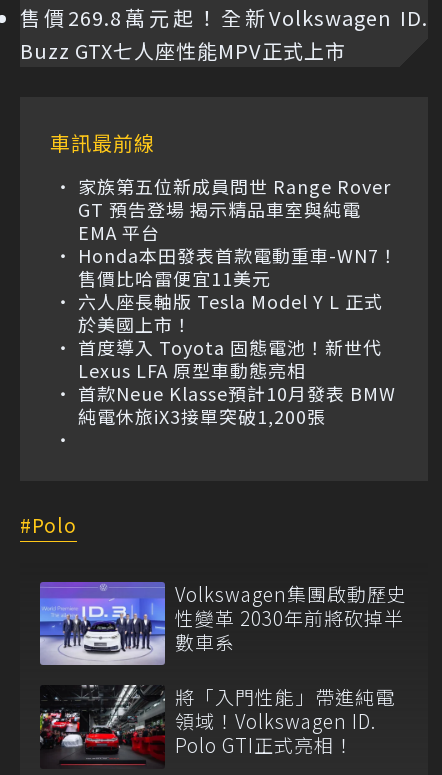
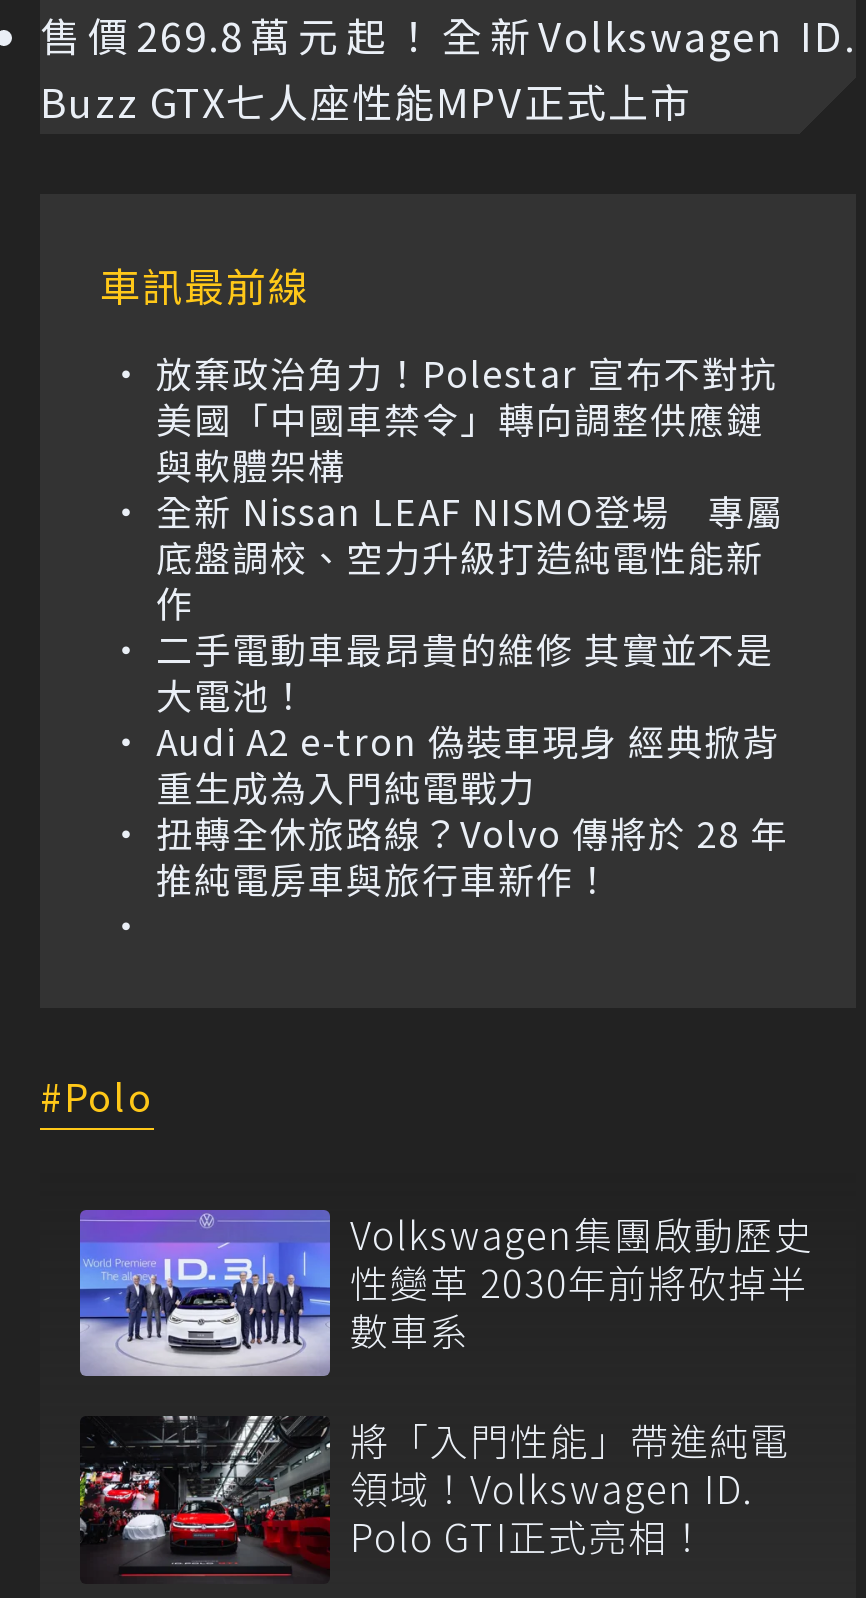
- 家族第五位新成員問世 Range Rover
- GT 預告登場 揭示精品車室與純電
- EMA 平台
- Honda本田發表首款電動重車-WN7！
- 售價比哈雷便宜11美元
- 六人座長軸版 Tesla Model Y L 正式
- 於美國上市！
- 首度導入 Toyota 固態電池！新世代
- Lexus LFA 原型車動態亮相
- 首款Neue Klasse預計10月發表 BMW
- 純電休旅iX3接單突破1,200張
+ 放棄政治角力！Polestar 宣布不對抗
+ 美國「中國車禁令」轉向調整供應鏈
+ 與軟體架構
+ 全新 Nissan LEAF NISMO登場 專屬
+ 底盤調校、空力升級打造純電性能新
+ 作
+ 二手電動車最昂貴的維修 其實並不是
+ 大電池！
+ Audi A2 e-tron 偽裝車現身 經典掀背
+ 重生成為入門純電戰力
+ 扭轉全休旅路線？Volvo 傳將於 28 年
+ 推純電房車與旅行車新作！
